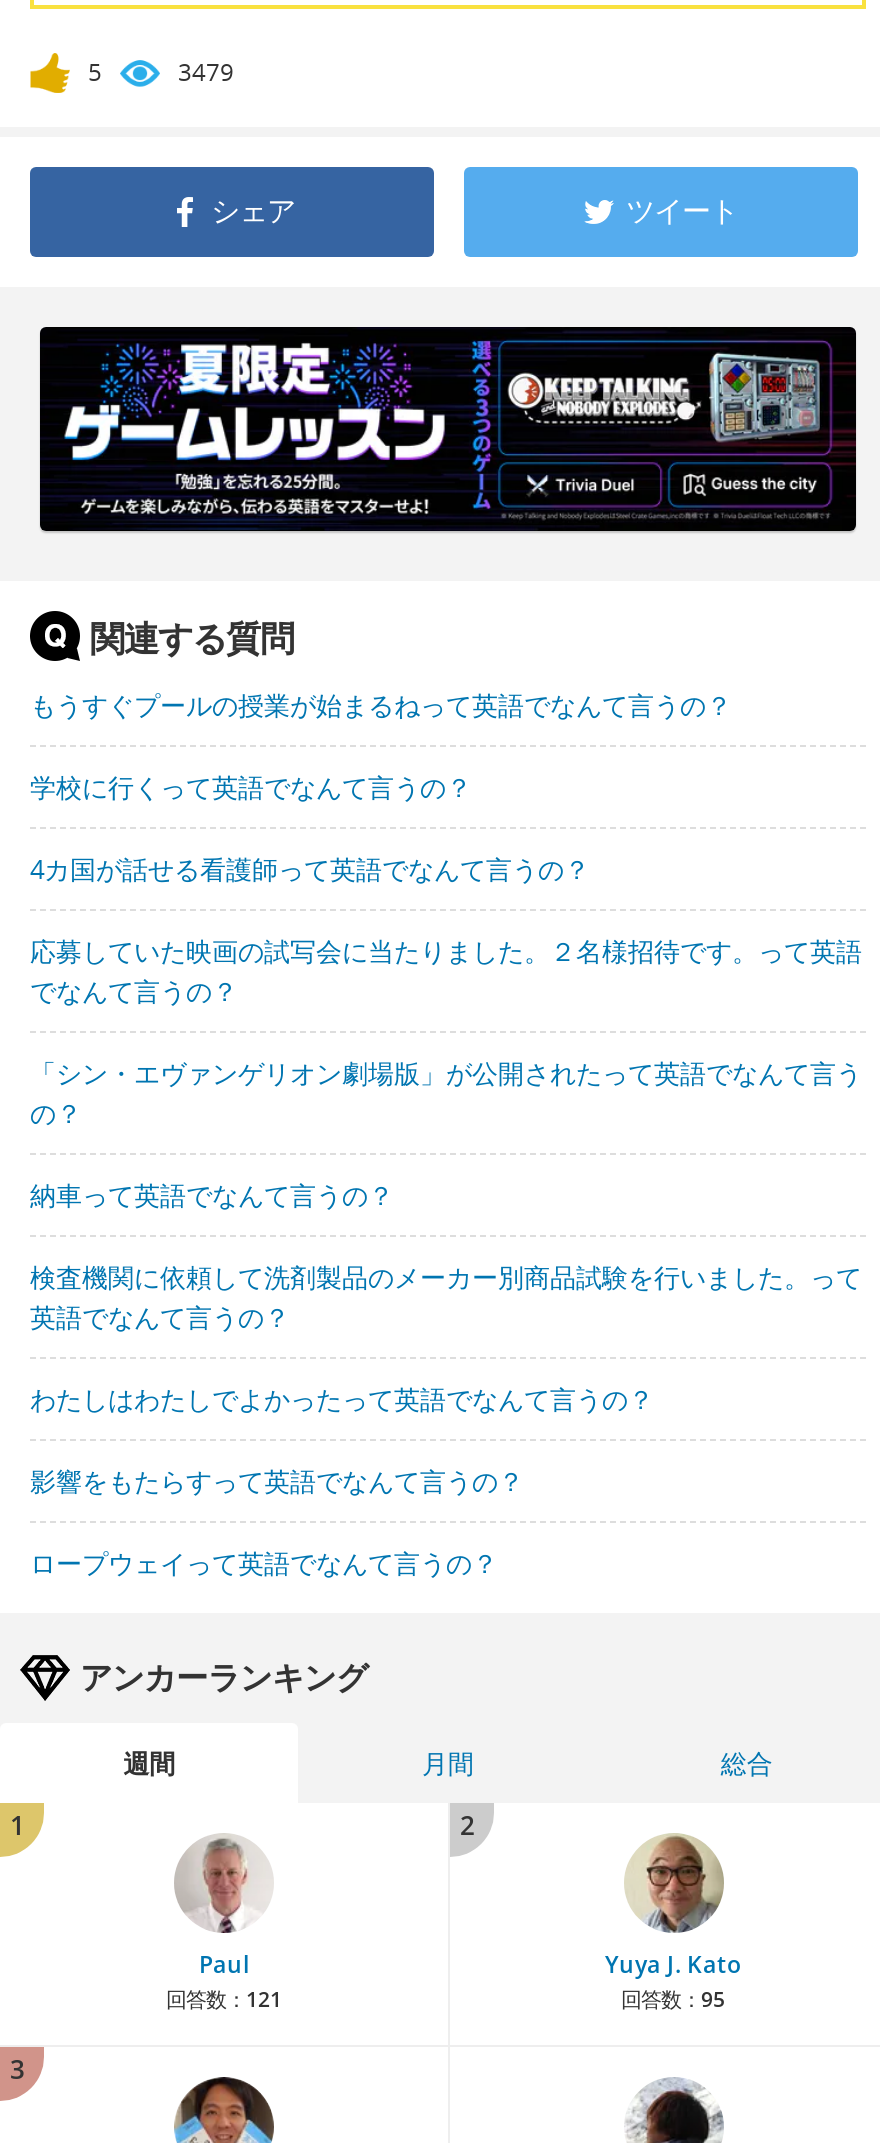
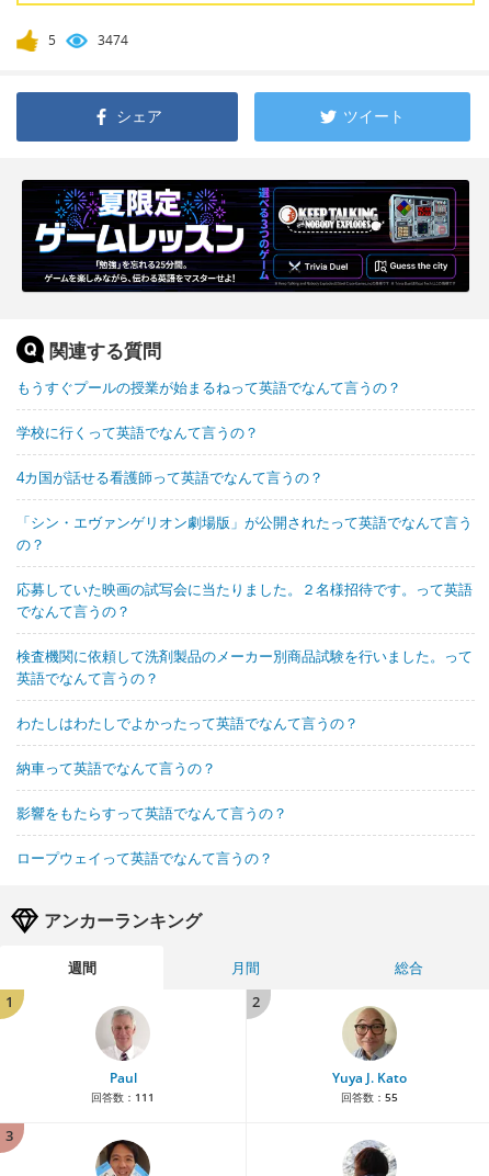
- 3479
+ 3474

moved down: 応募していた映画の試写会に当たりました。２名様招待です。って英語 | でなんて言うの？

moved up: 「シン・エヴァンゲリオン劇場版」が公開されたって英語でなんて言う | の？

moved down: 納車って英語でなんて言うの？

moved up: 検査機関に依頼して洗剤製品のメーカー別商品試験を行いました。って | 英語でなんて言うの？ | わたしはわたしでよかったって英語でなんて言うの？

- 回答数：121
+ 回答数：111

- 回答数：95
+ 回答数：55
